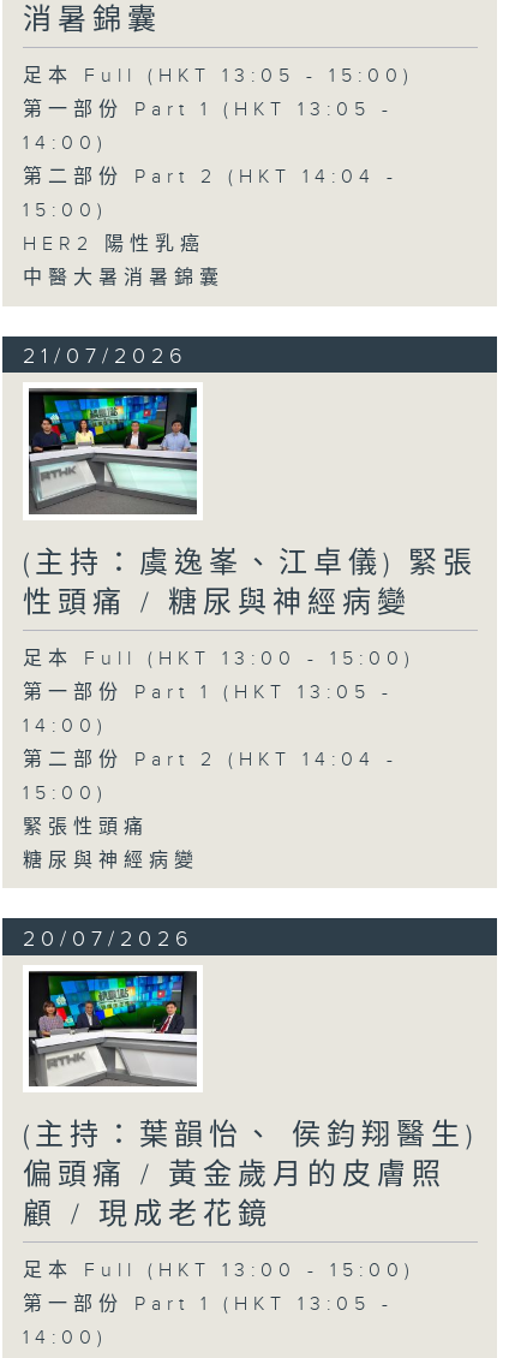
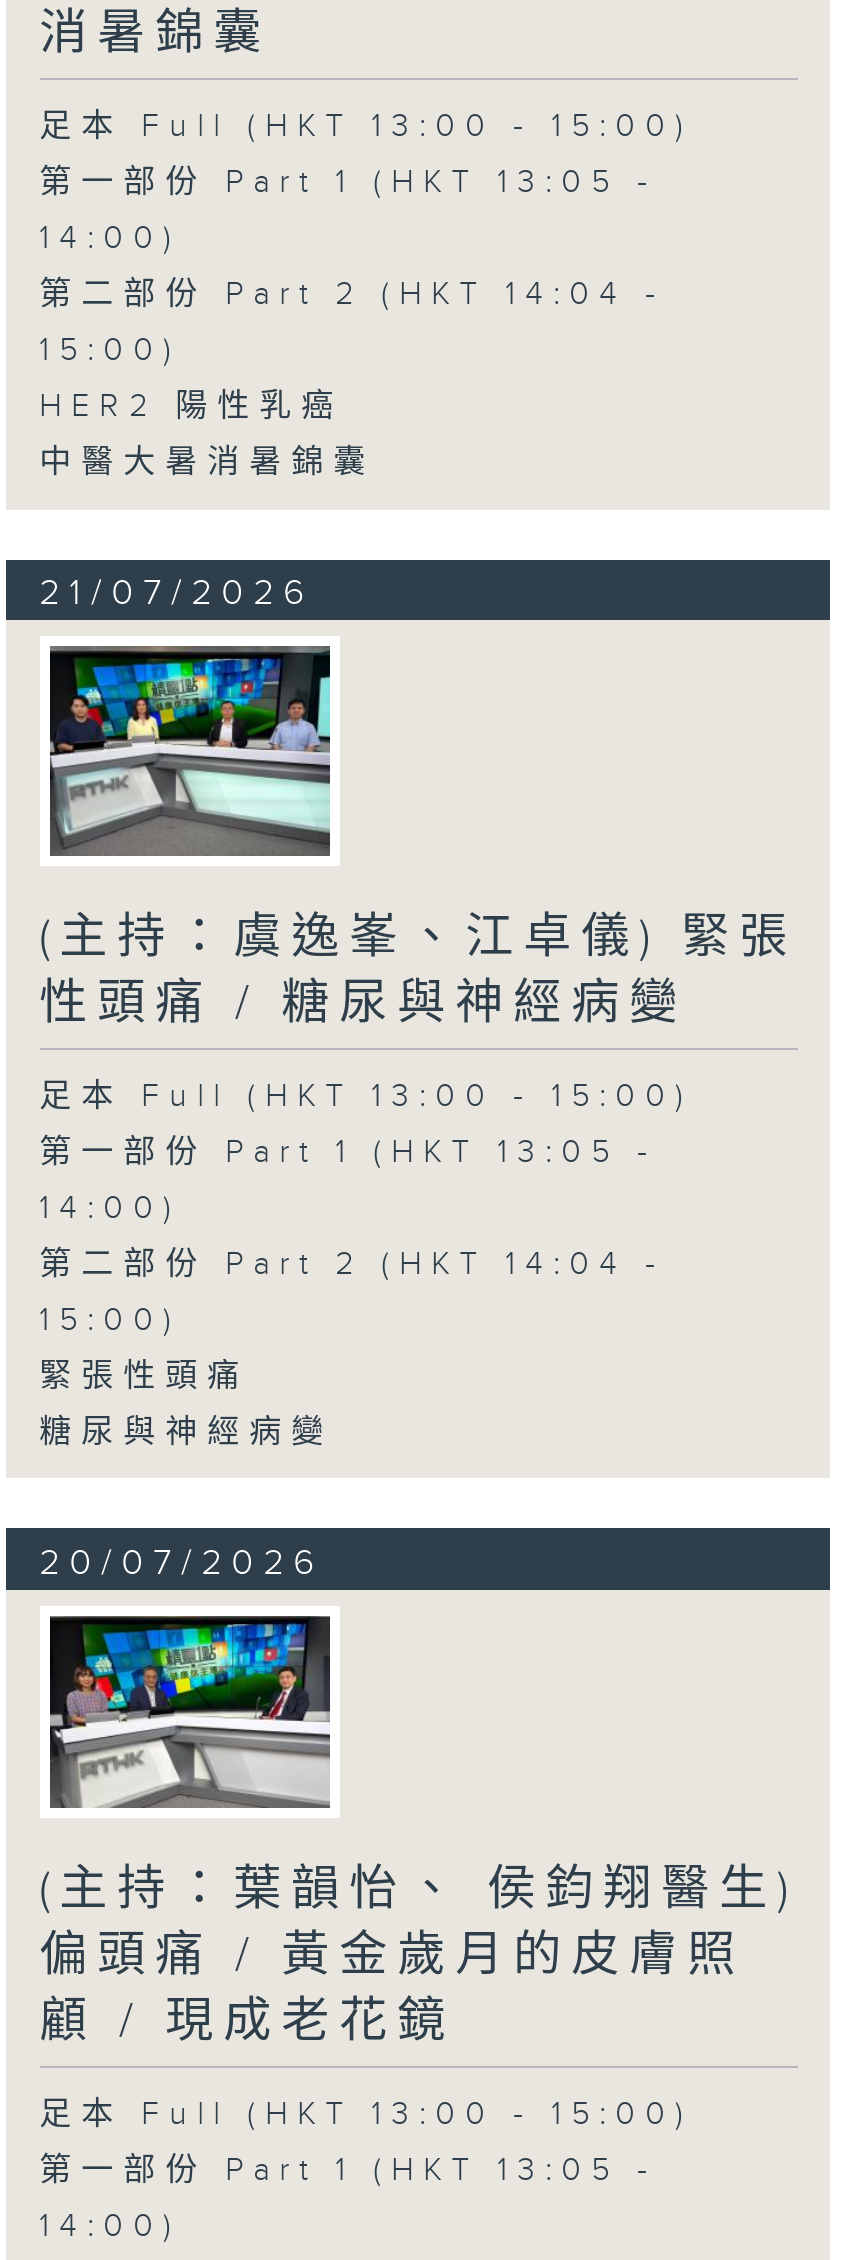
- 足本 Full (HKT 13:05 - 15:00)
+ 足本 Full (HKT 13:00 - 15:00)
